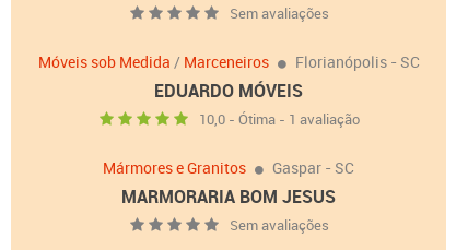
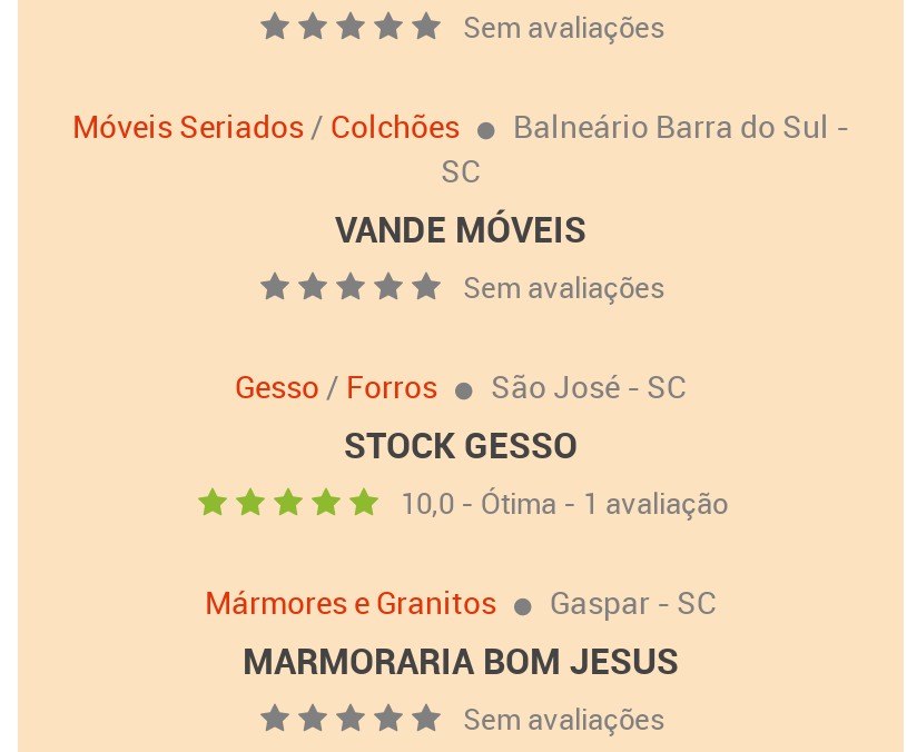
- Móveis sob Medida / Marceneiros
- Florianópolis - SC
- EDUARDO MÓVEIS
+ Móveis Seriados / Colchões
+ Balneário Barra do Sul -
+ SC
+ VANDE MÓVEIS
+ Sem avaliações
+ Gesso / Forros
+ São José - SC
+ STOCK GESSO
